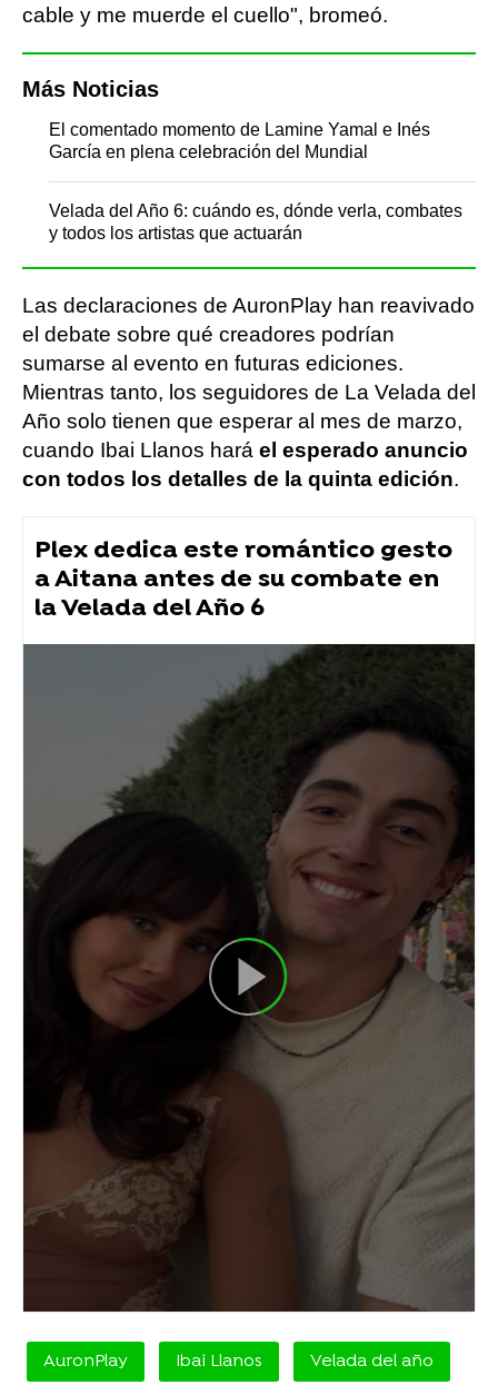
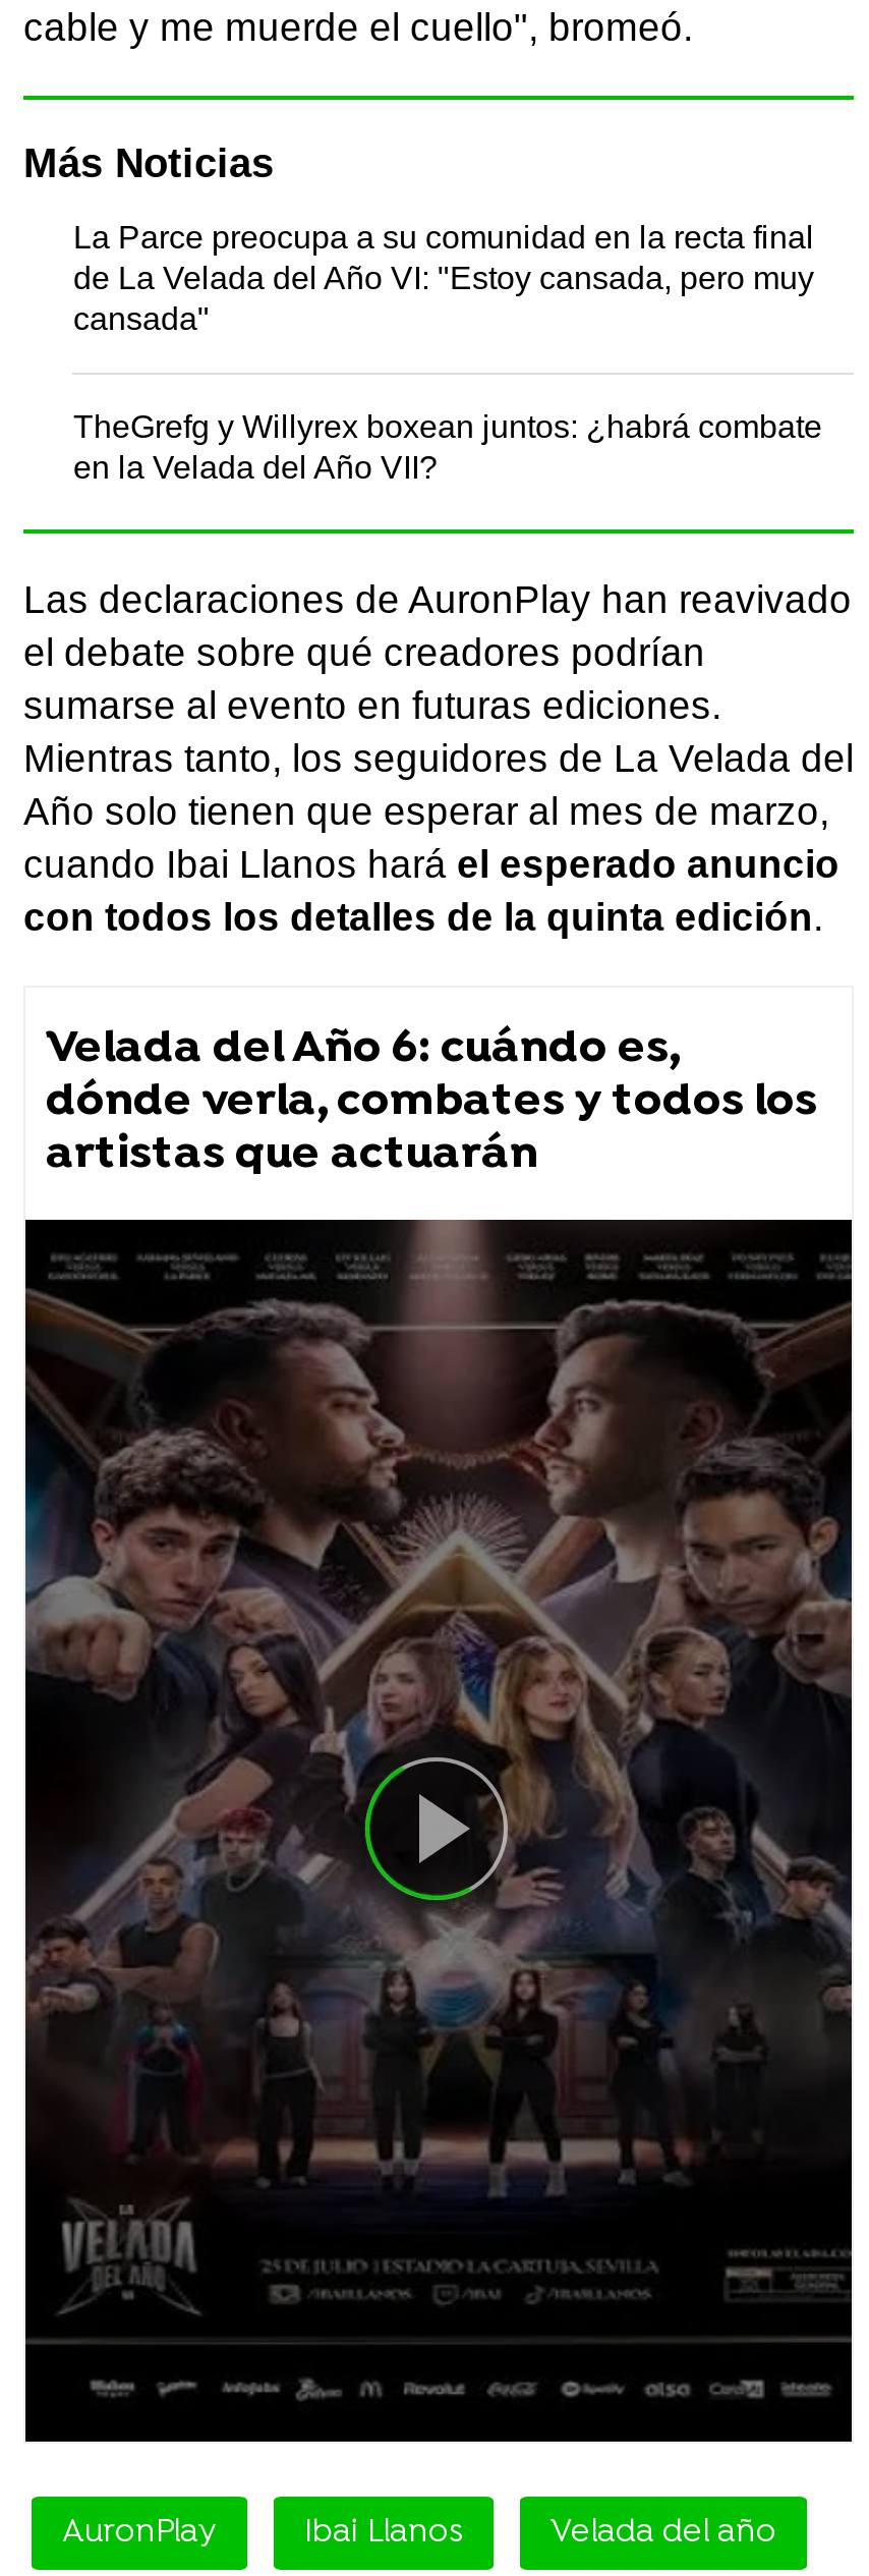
- El comentado momento de Lamine Yamal e Inés
- García en plena celebración del Mundial
+ La Parce preocupa a su comunidad en la recta final
+ de La Velada del Año VI: "Estoy cansada, pero muy
+ cansada"

- Velada del Año 6: cuándo es, dónde verla, combates
- y todos los artistas que actuarán
+ TheGrefg y Willyrex boxean juntos: ¿habrá combate
+ en la Velada del Año VII?

- Plex dedica este romántico gesto
- a Aitana antes de su combate en
- la Velada del Año 6
+ Velada del Año 6: cuándo es,
+ dónde verla, combates y todos los
+ artistas que actuarán

- [image]
+ [image]
